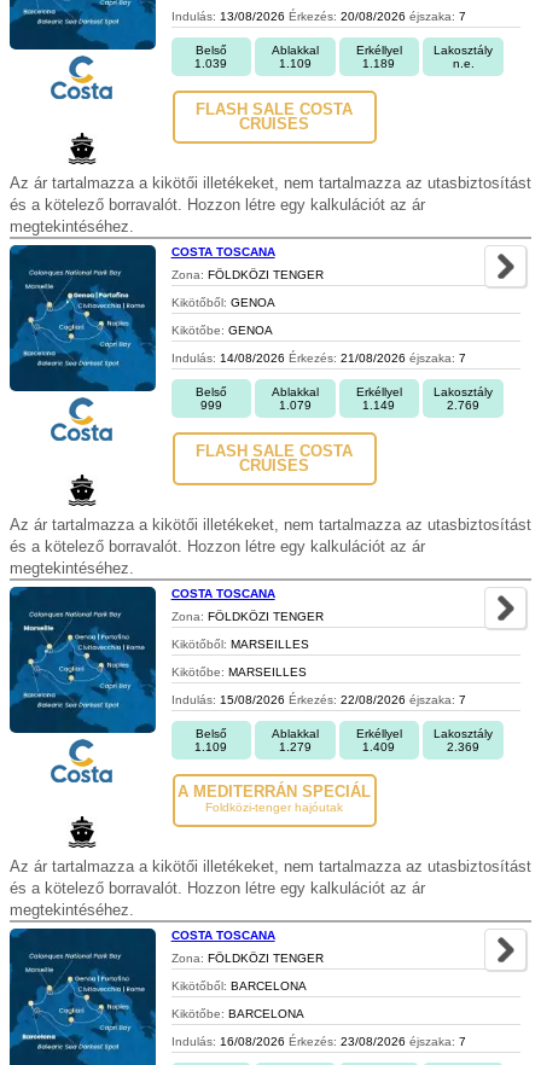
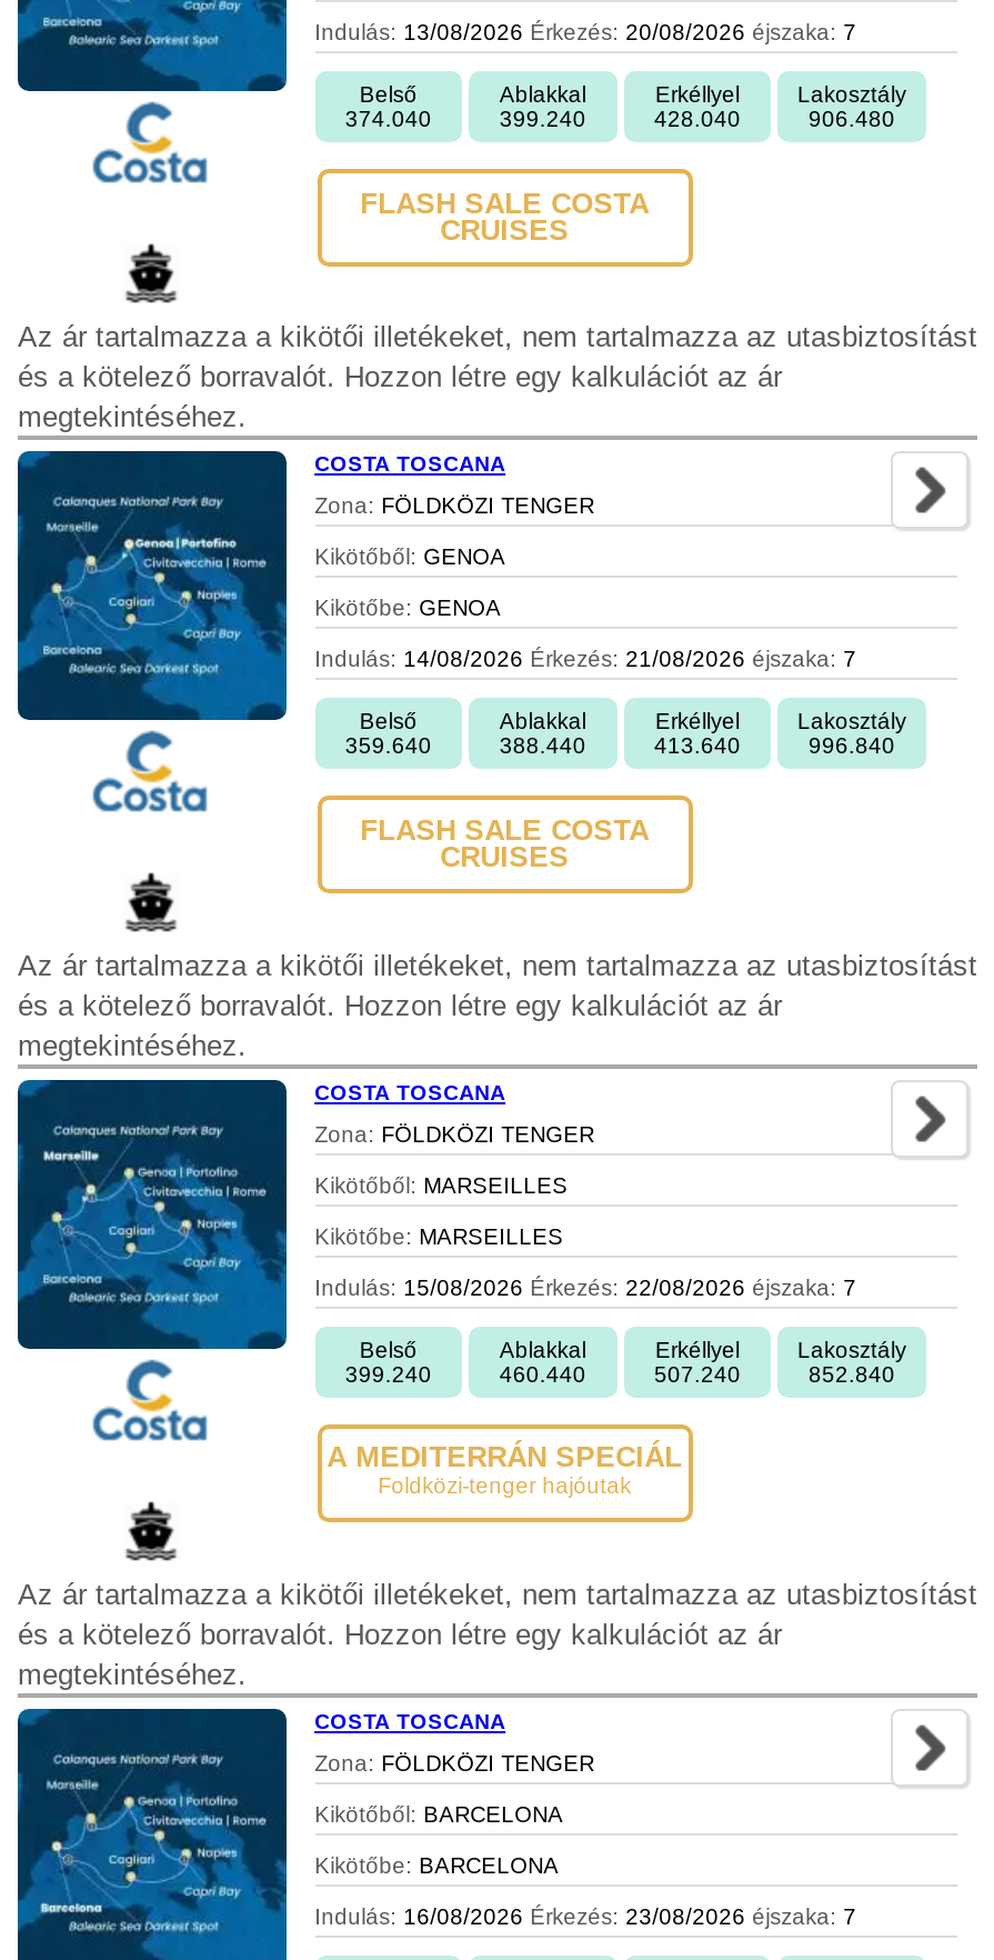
- 1.039
+ 374.040

- 1.109
+ 399.240

- 1.189
+ 428.040

- n.e.
+ 906.480

- 999
+ 359.640

- 1.079
+ 388.440

- 1.149
+ 413.640

- 2.769
+ 996.840

- 1.109
+ 399.240

- 1.279
+ 460.440

- 1.409
+ 507.240

- 2.369
+ 852.840
